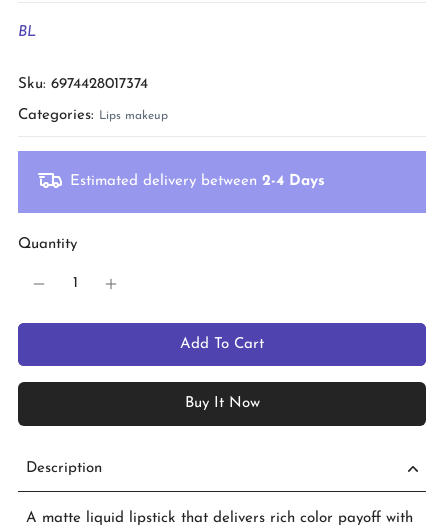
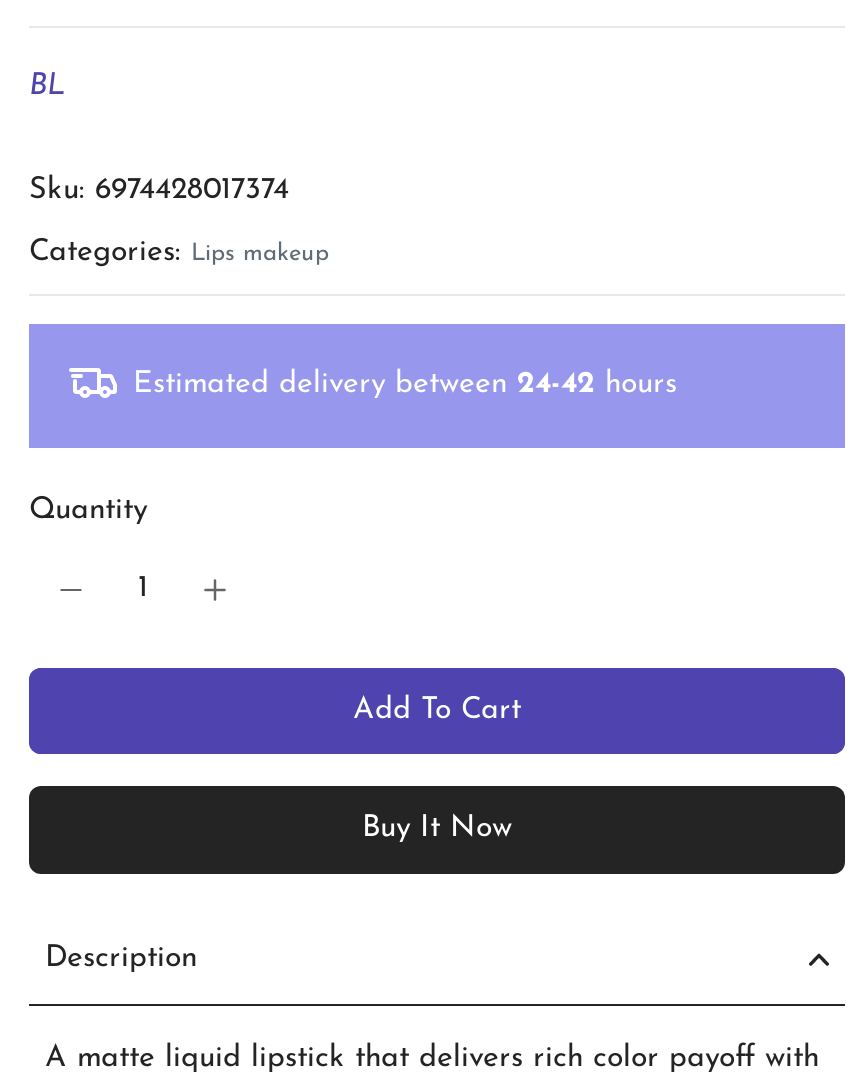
- Estimated delivery between 2-4 Days
+ Estimated delivery between 24-42 hours
